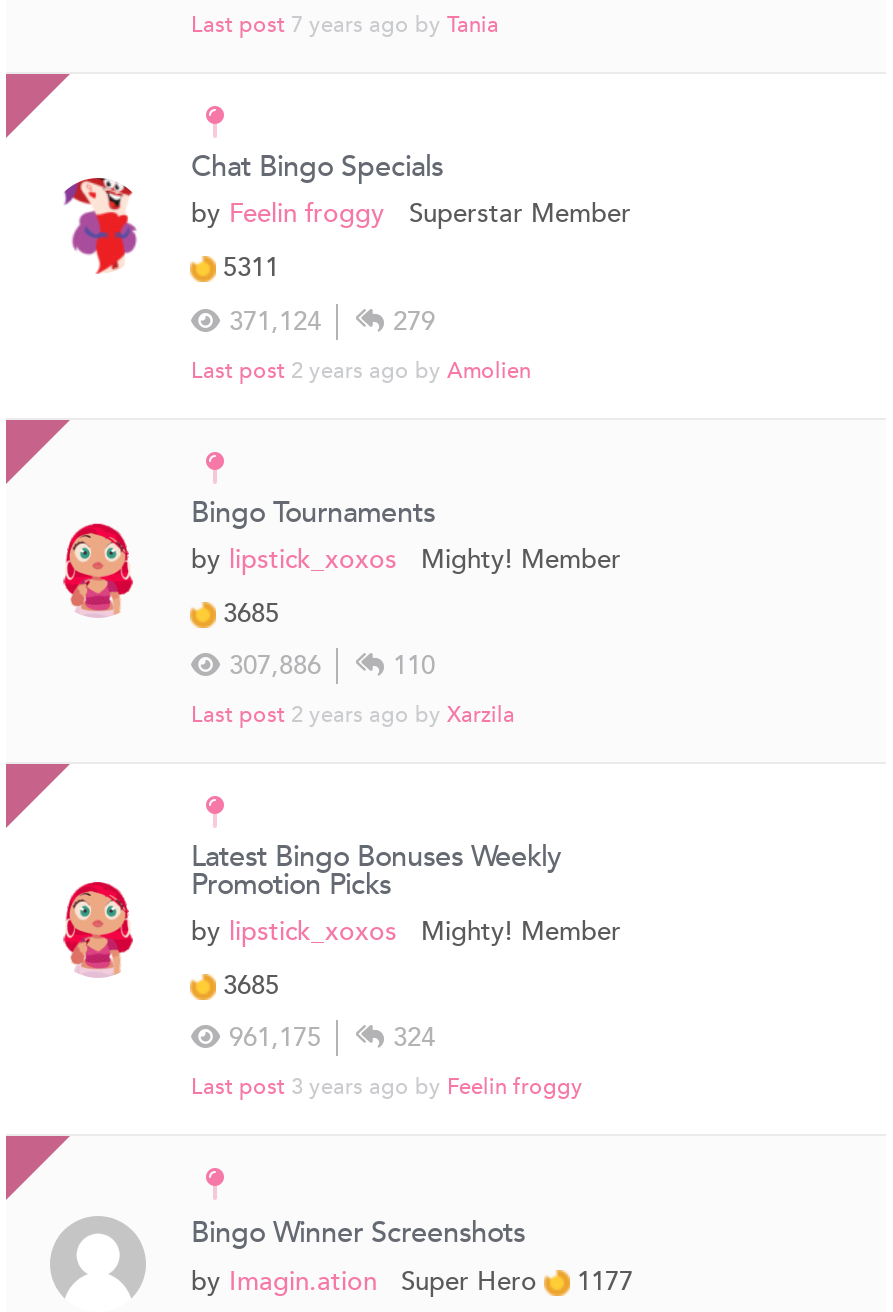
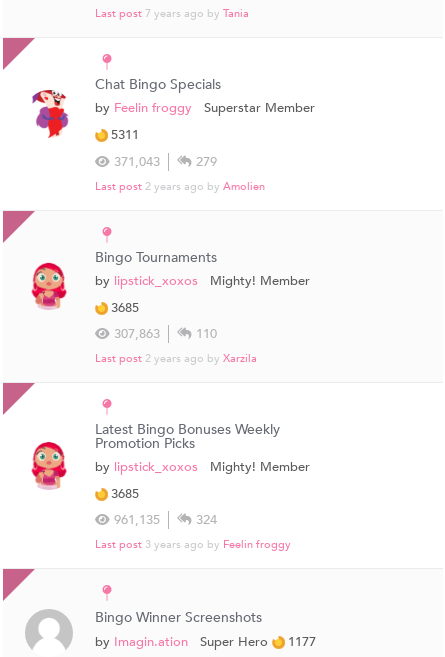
- 371,124 279
+ 371,043 279

- 307,886 110
+ 307,863 110

- 961,175 324
+ 961,135 324
